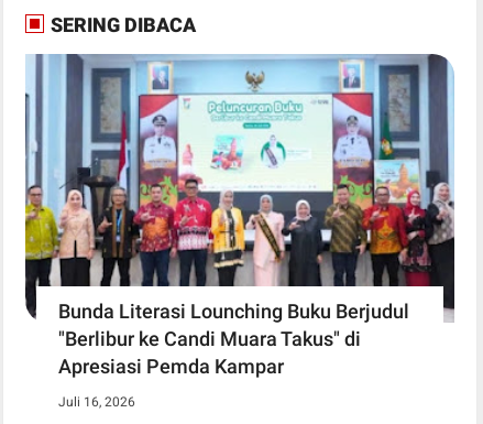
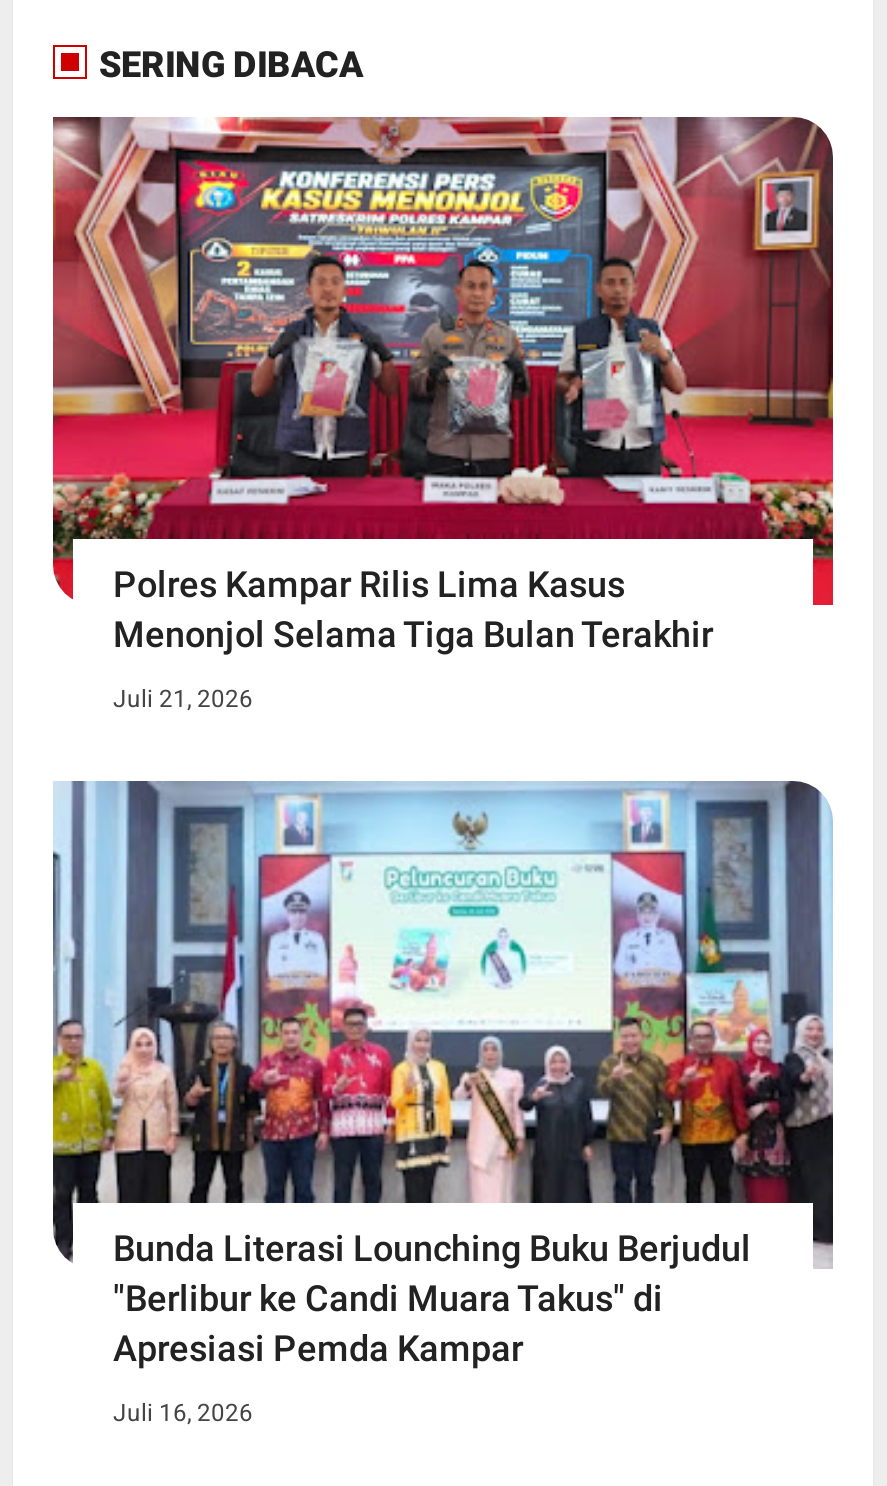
+ [image]
+ Polres Kampar Rilis Lima Kasus
+ Menonjol Selama Tiga Bulan Terakhir
+ Juli 21, 2026
